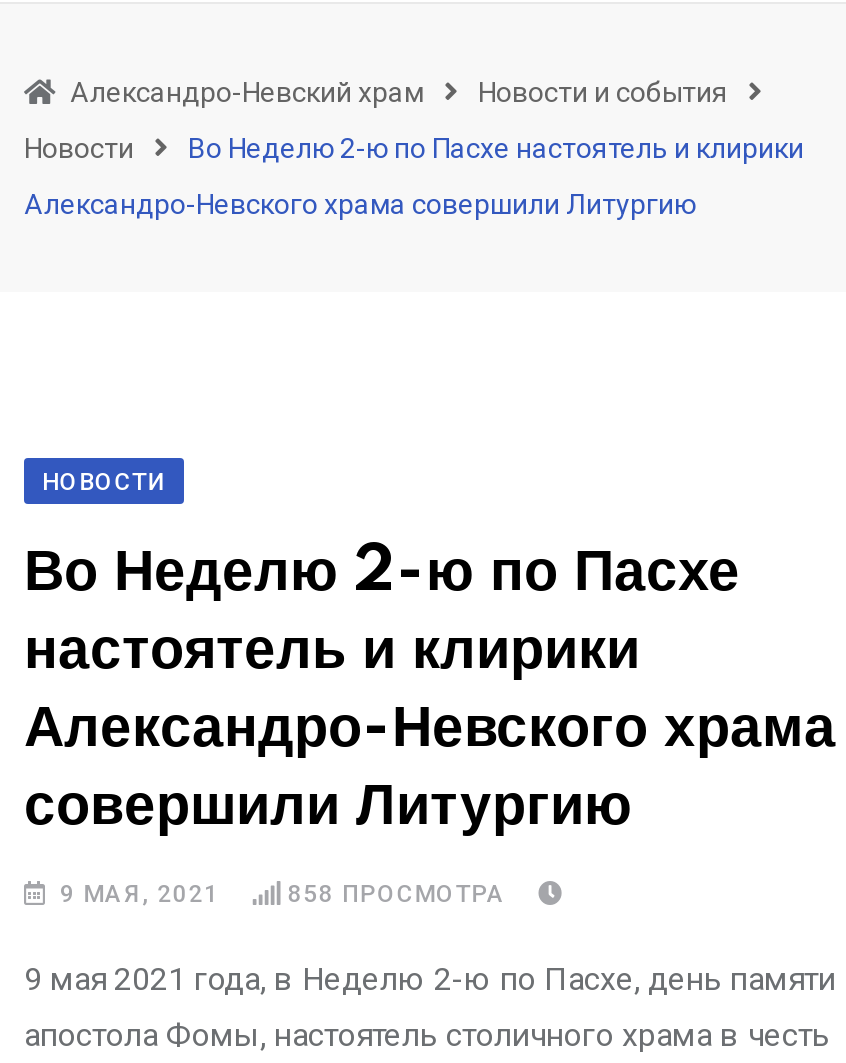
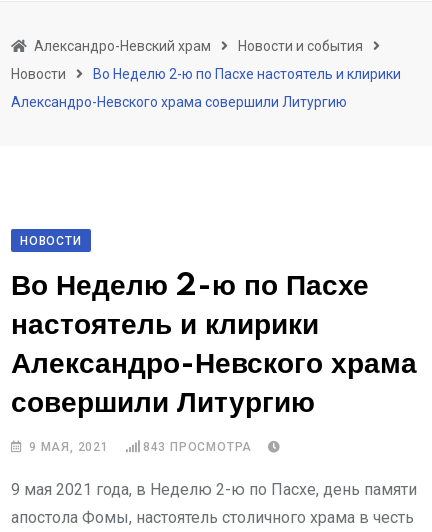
- 858 ПРОСМОТРА
+ 843 ПРОСМОТРА
